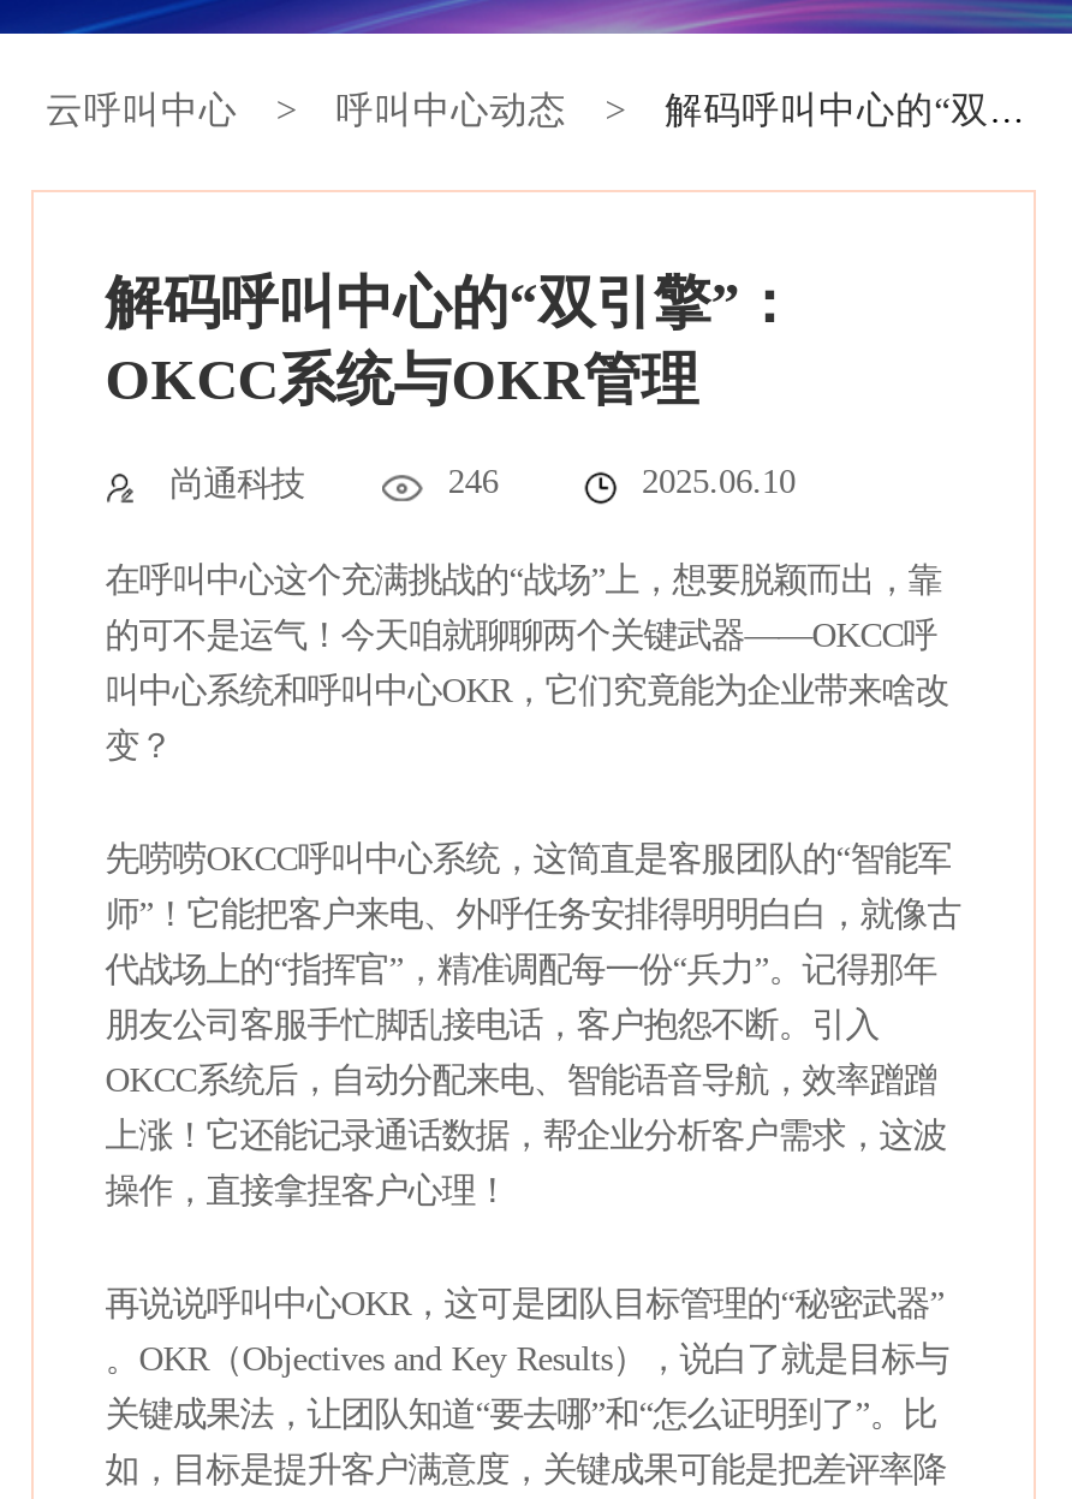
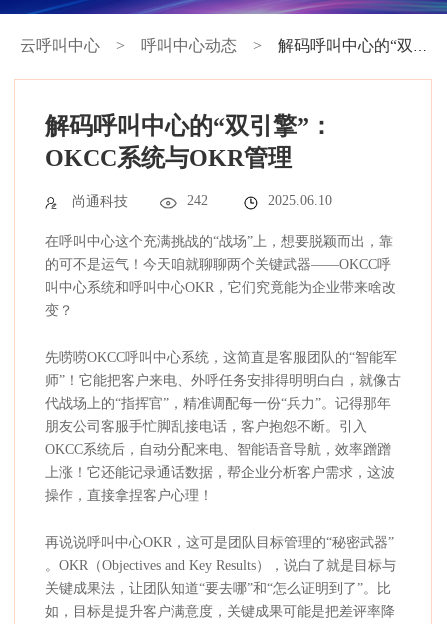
- 246
+ 242
